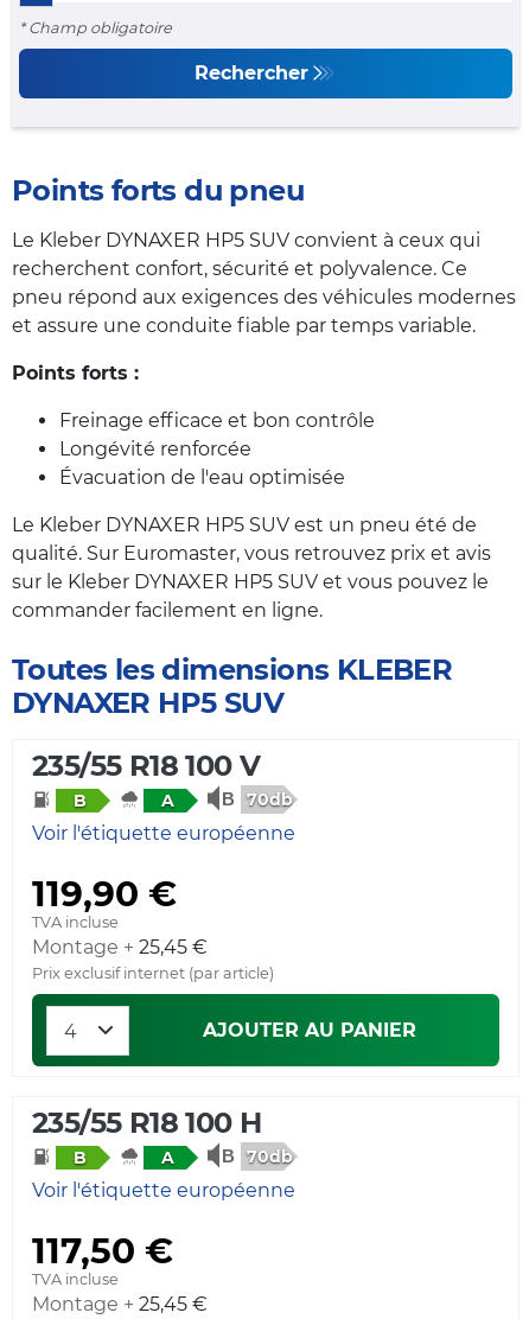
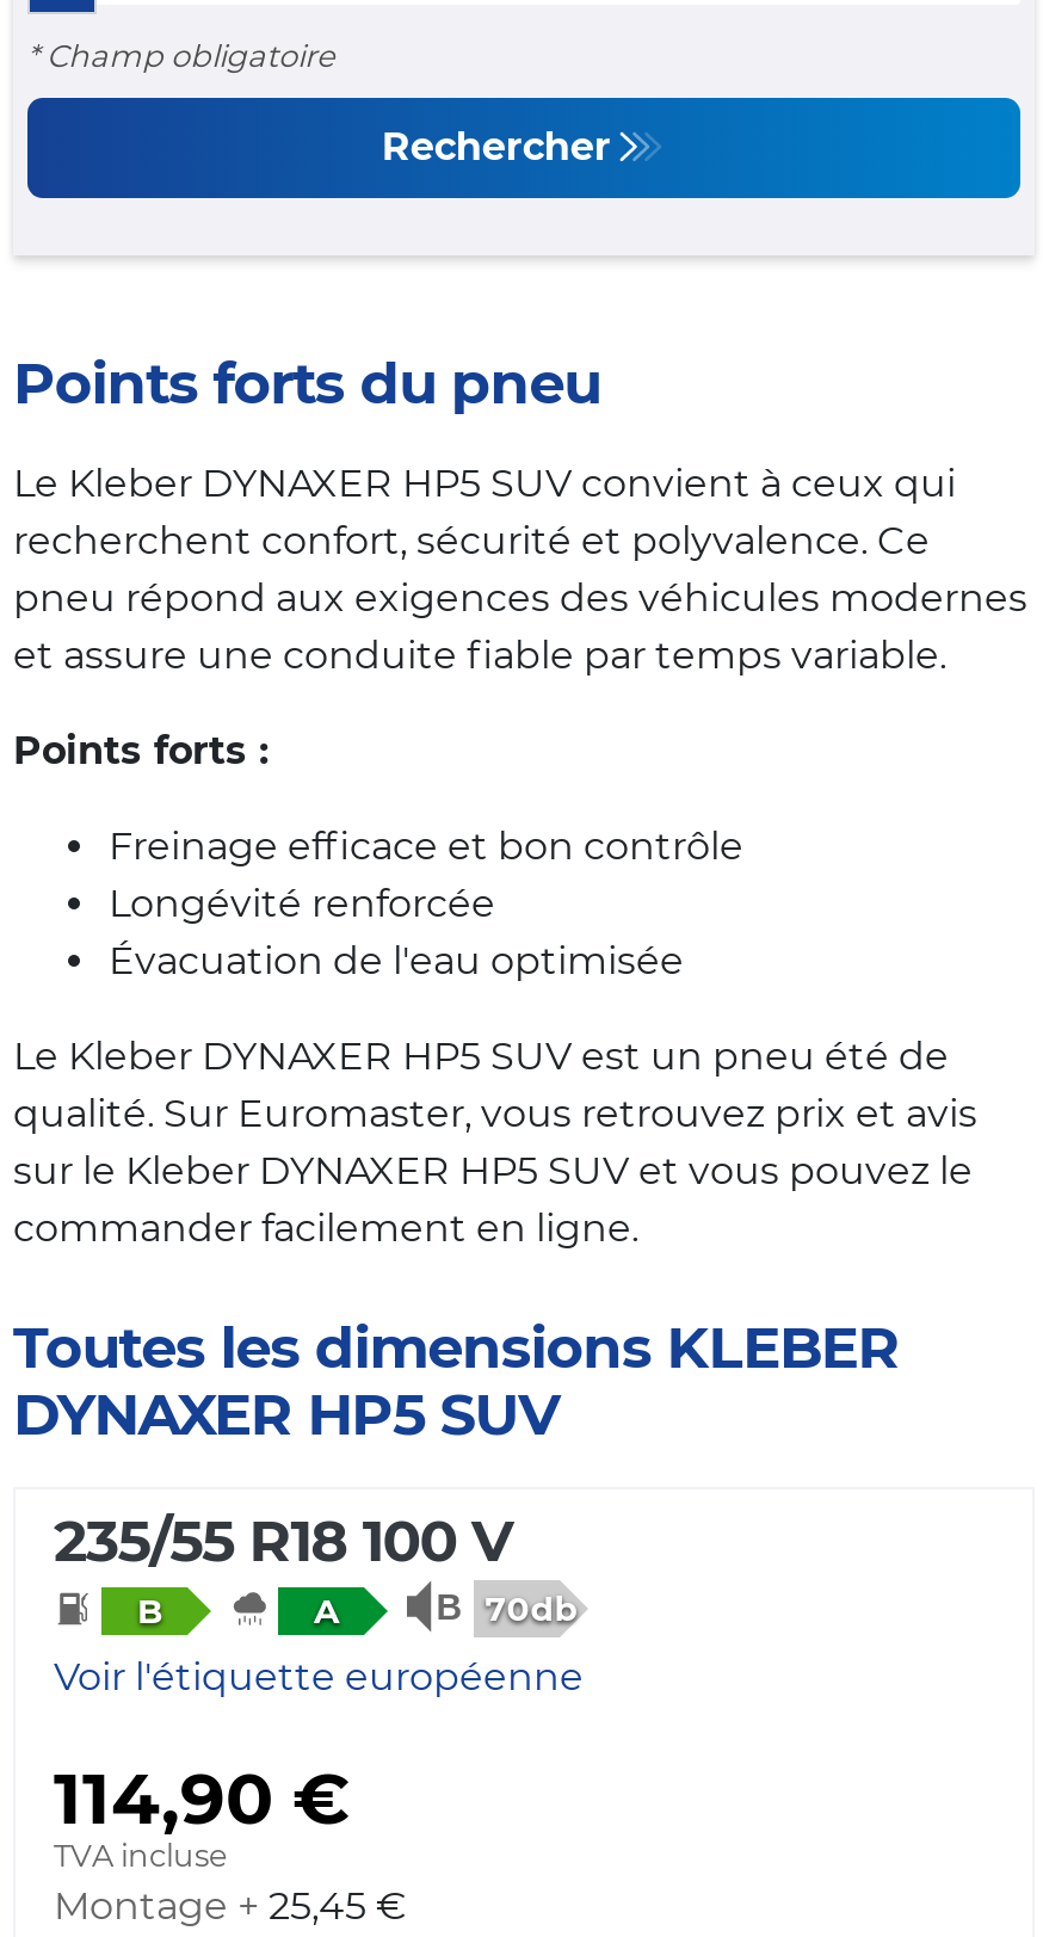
- 119,90 €
- TVA incluse
- Montage + 25,45 €
- Prix exclusif internet (par article)
- AJOUTER AU PANIER
- 235/55 R18 100 H
- B
- A
- 70db
- Voir l'étiquette européenne
- 117,50 €
+ 114,90 €
